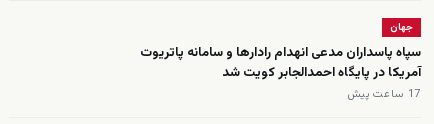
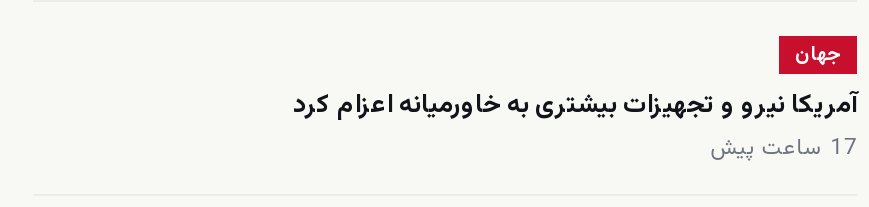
- سپاه پاسداران مدعی انهدام رادارها و سامانه پاتریوت
- آمریکا در پایگاه احمدالجابر کویت شد
+ آمریکا نیرو و تجهیزات بیشتری به خاورمیانه اعزام کرد
